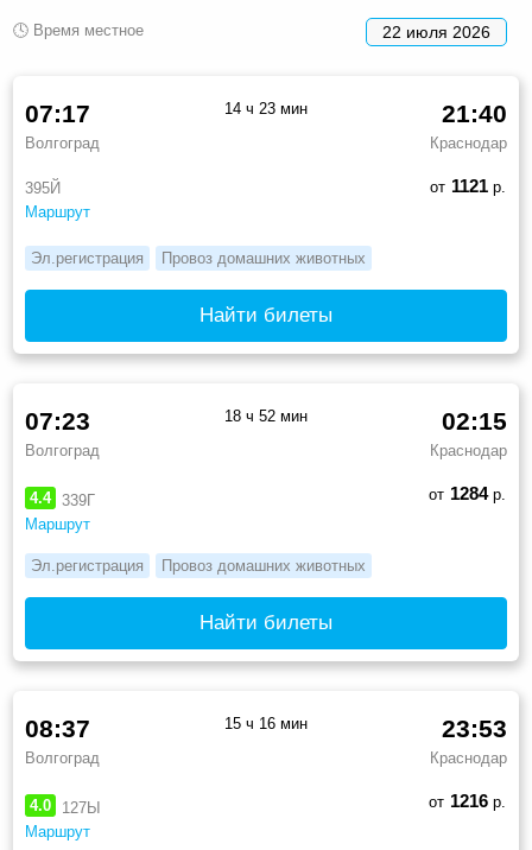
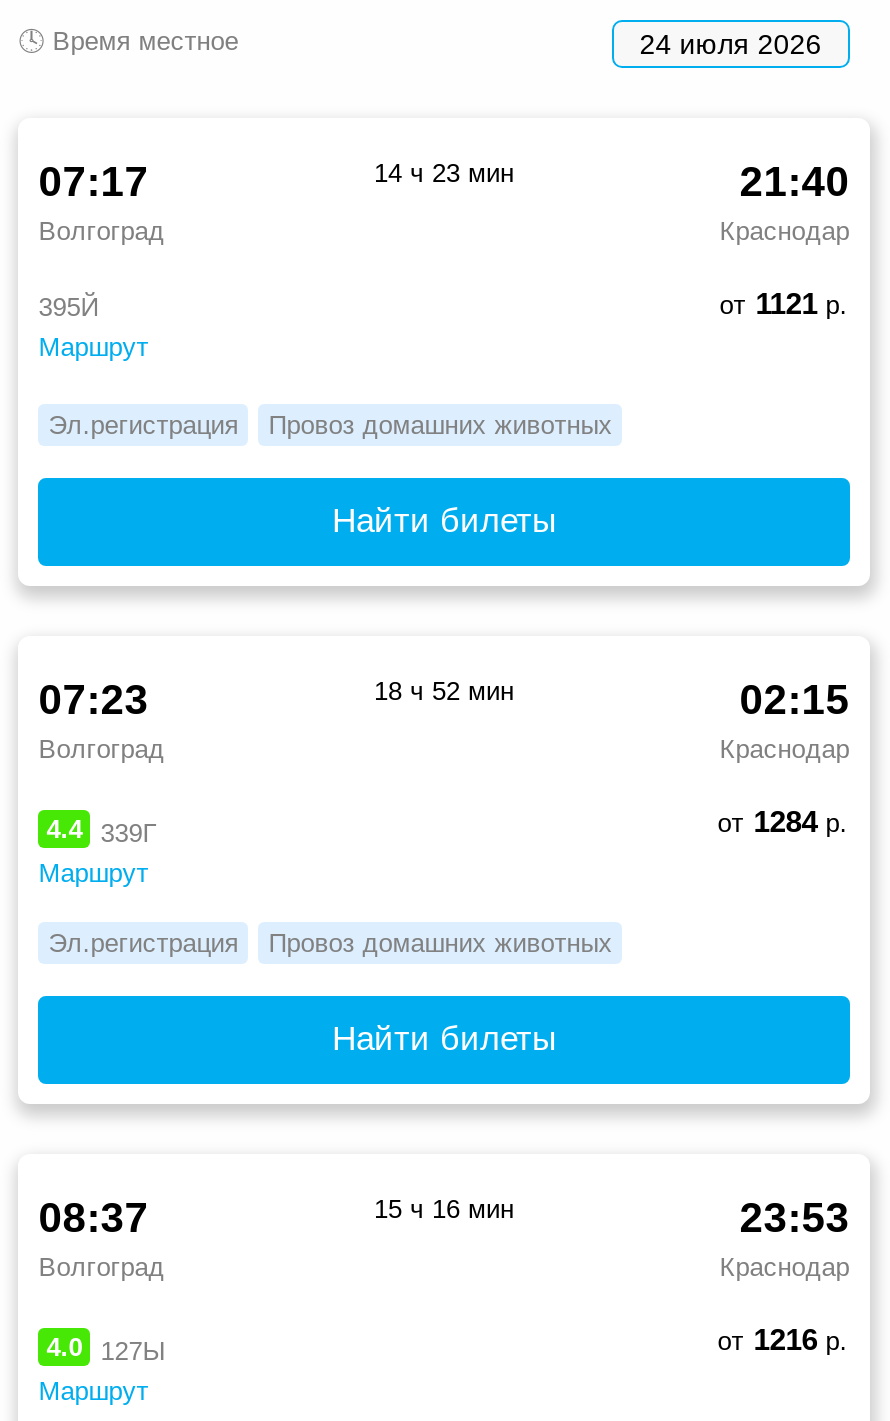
- 22 июля 2026
+ 24 июля 2026
